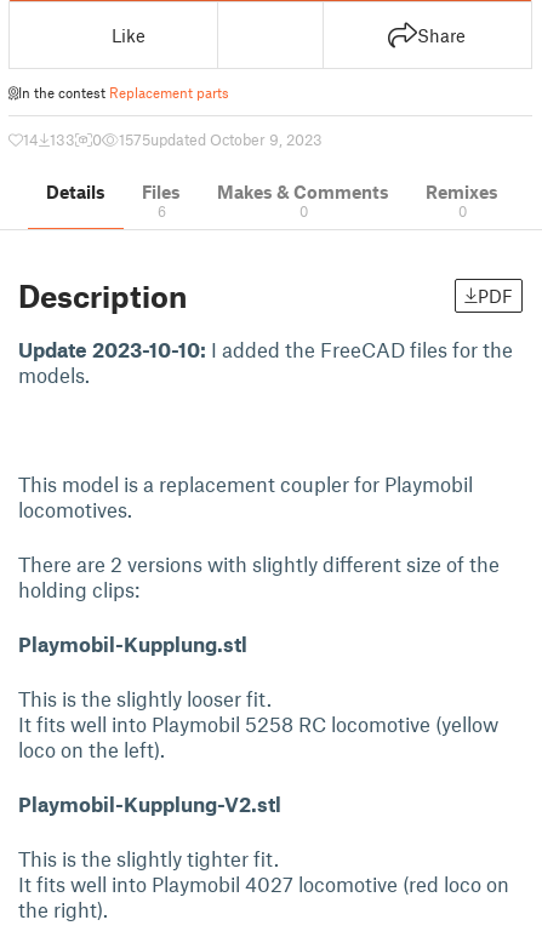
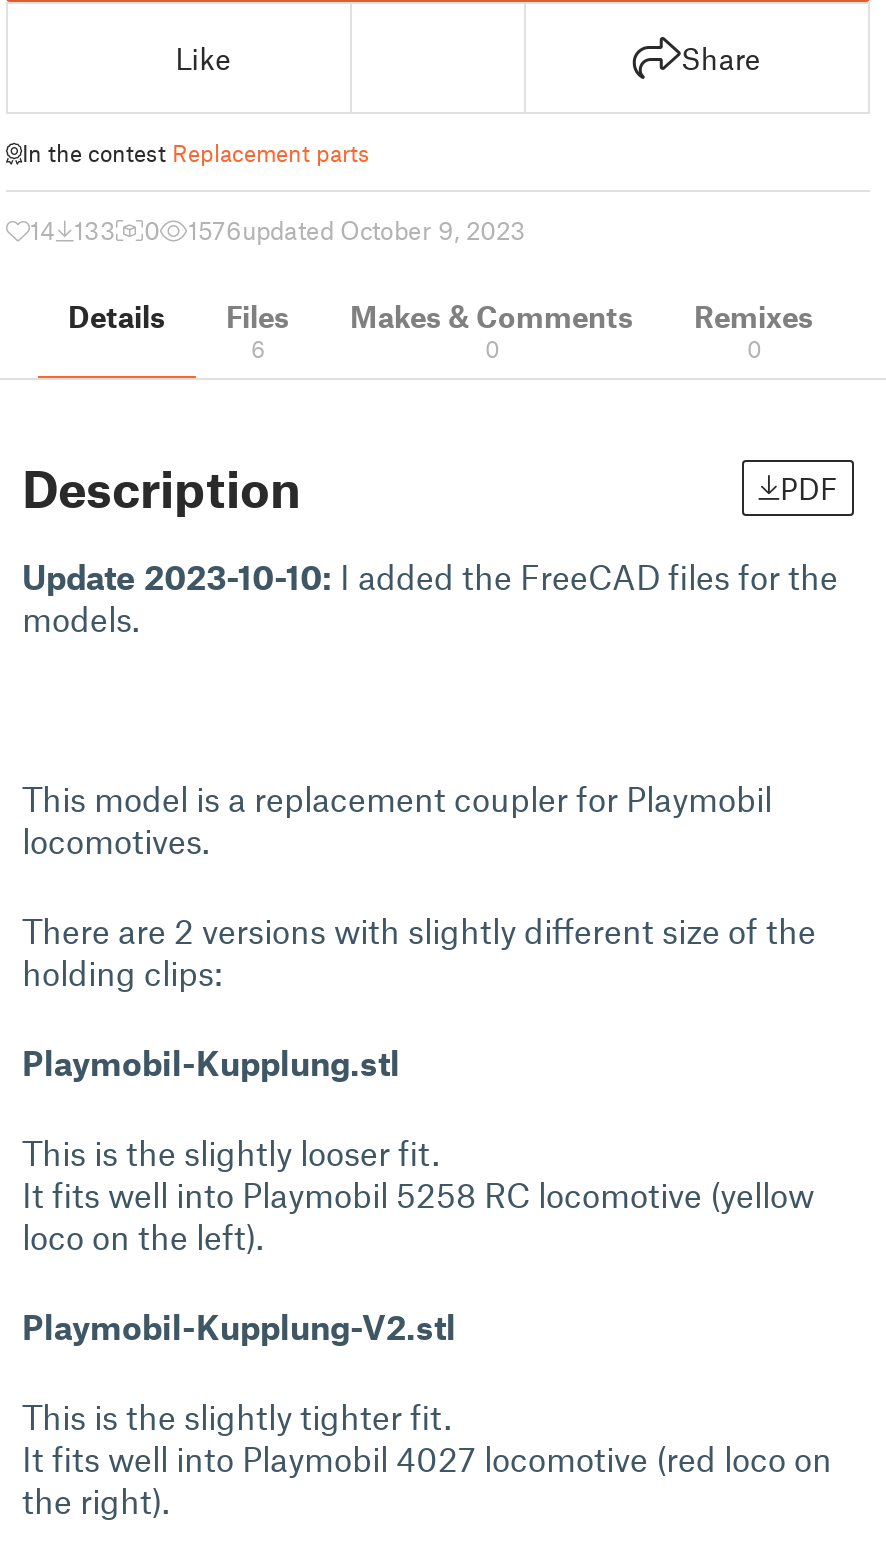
- 1575updated October 9, 2023
+ 1576updated October 9, 2023
